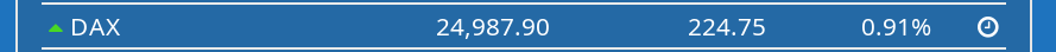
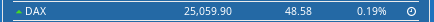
- 24,987.90
+ 25,059.90

- 224.75
+ 48.58

- 0.91%
+ 0.19%
